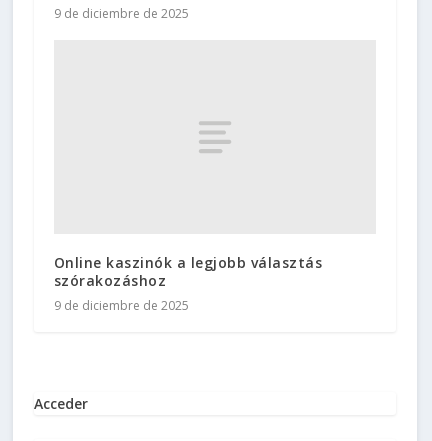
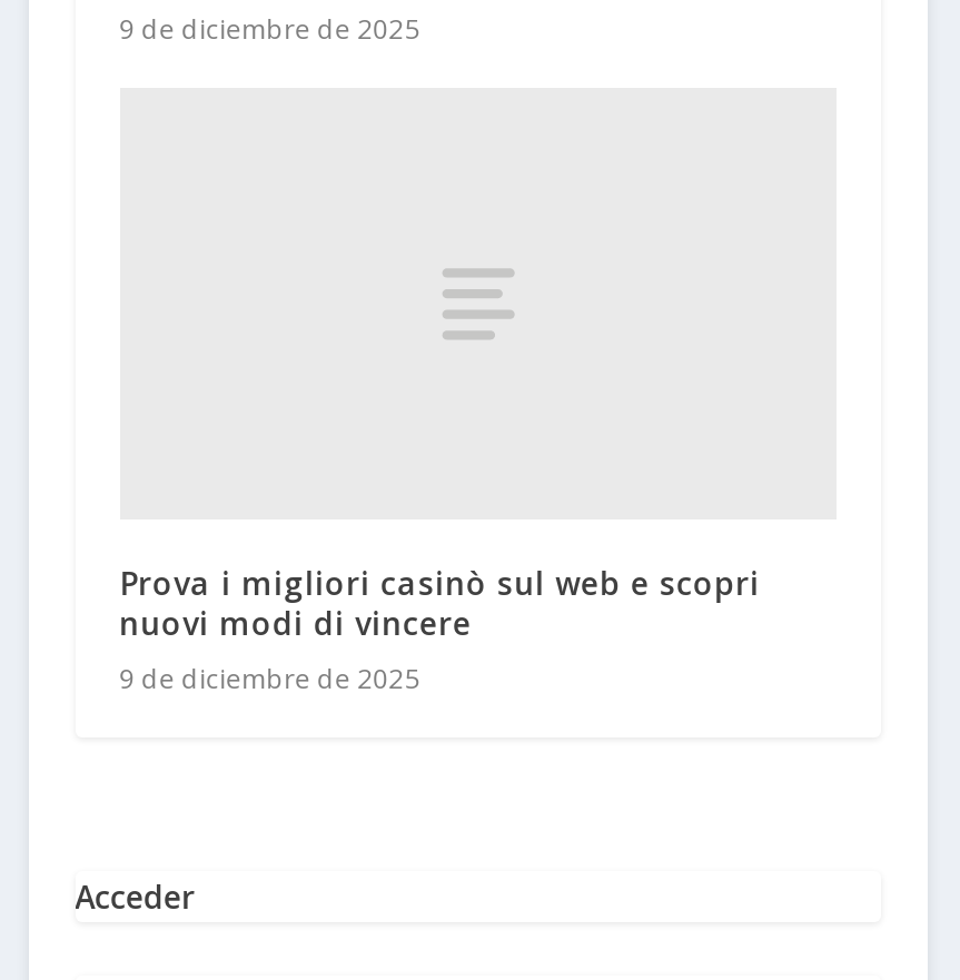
- Online kaszinók a legjobb választás
- szórakozáshoz
+ Prova i migliori casinò sul web e scopri
+ nuovi modi di vincere
